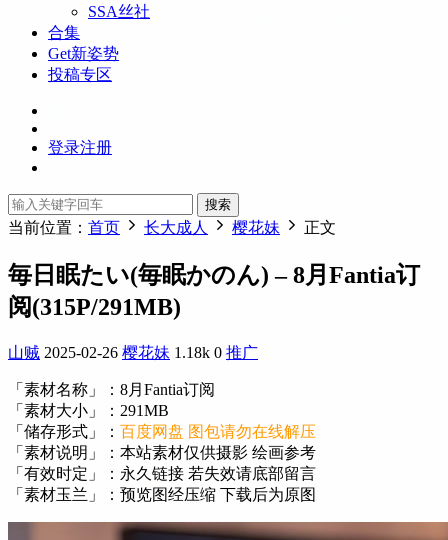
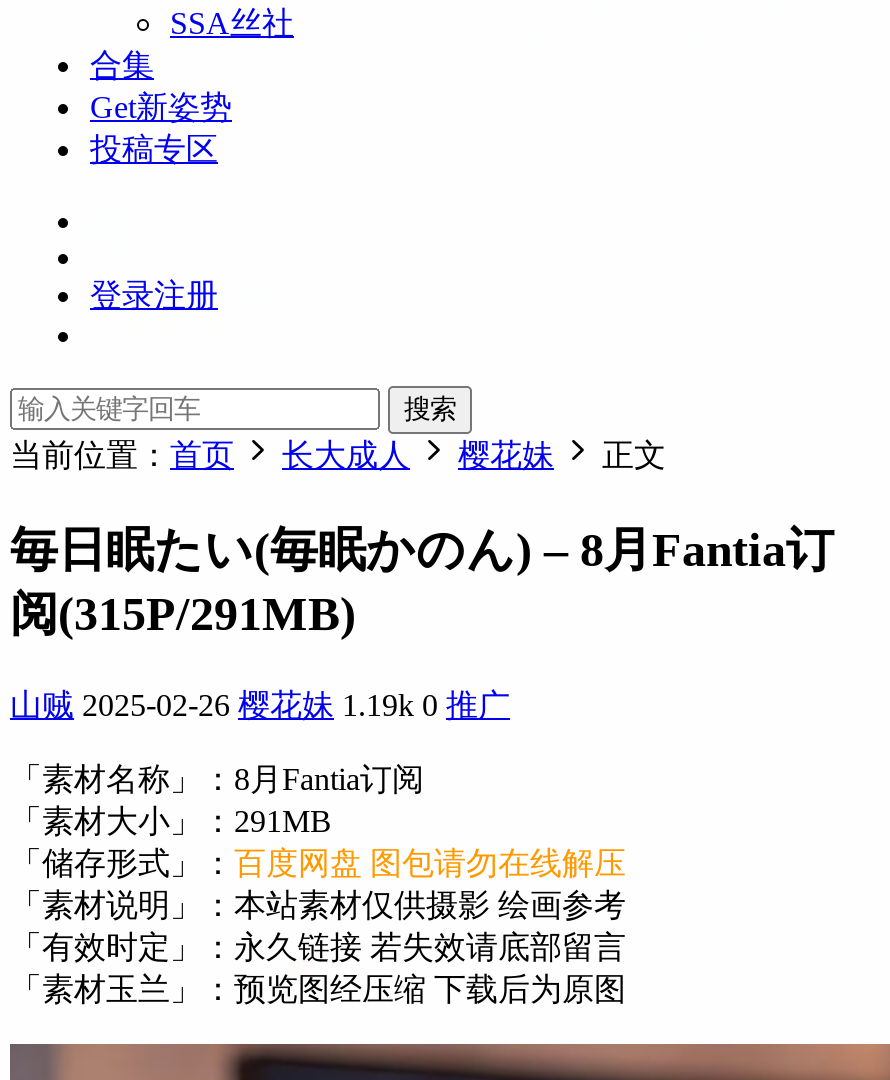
- 山贼 2025-02-26 樱花妹 1.18k 0 推广
+ 山贼 2025-02-26 樱花妹 1.19k 0 推广
